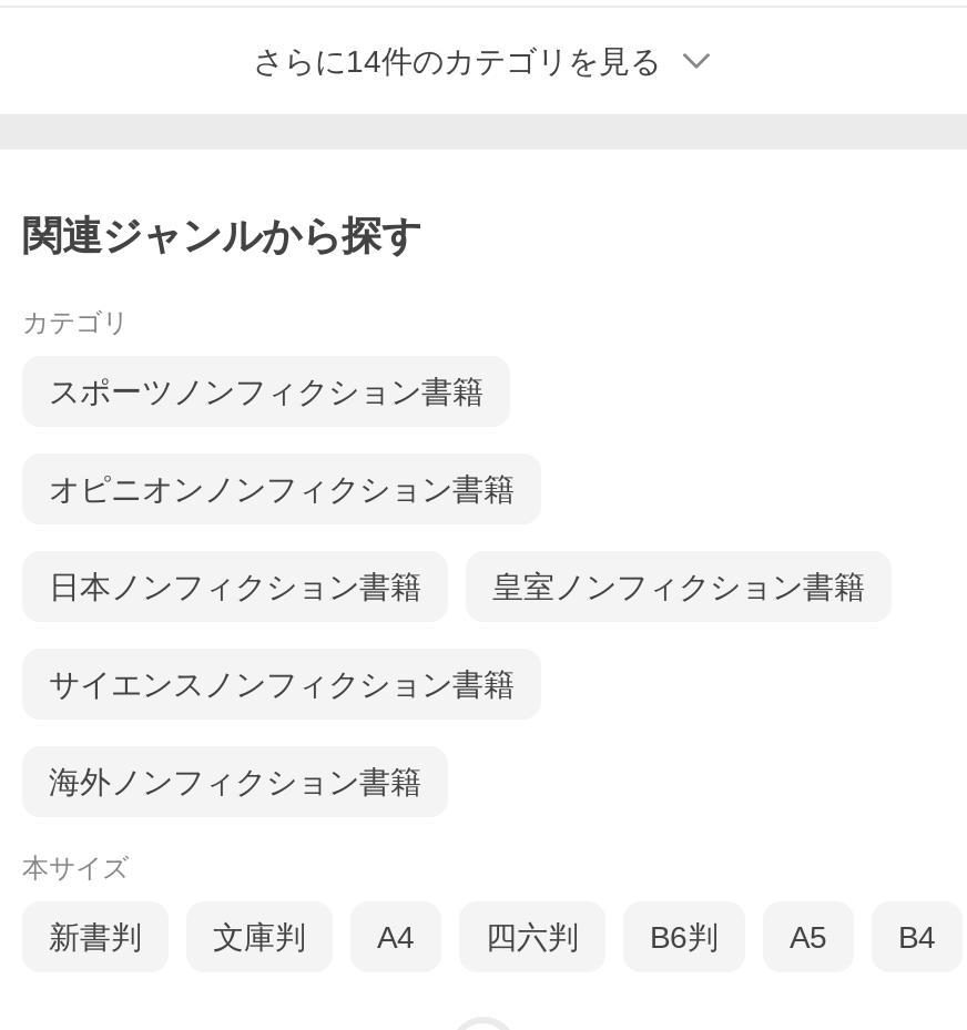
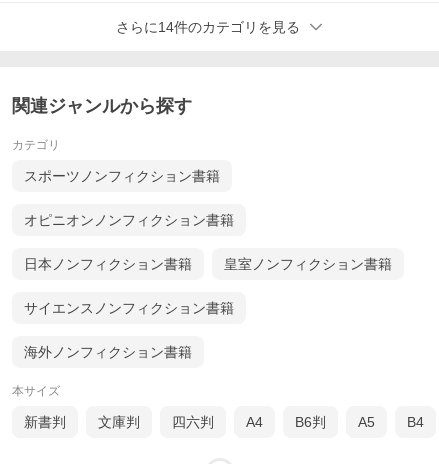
- A4

+ A4
